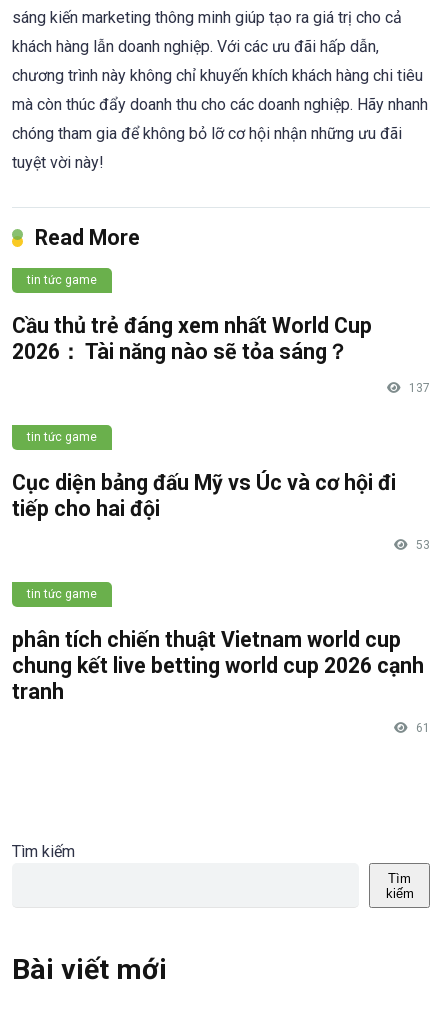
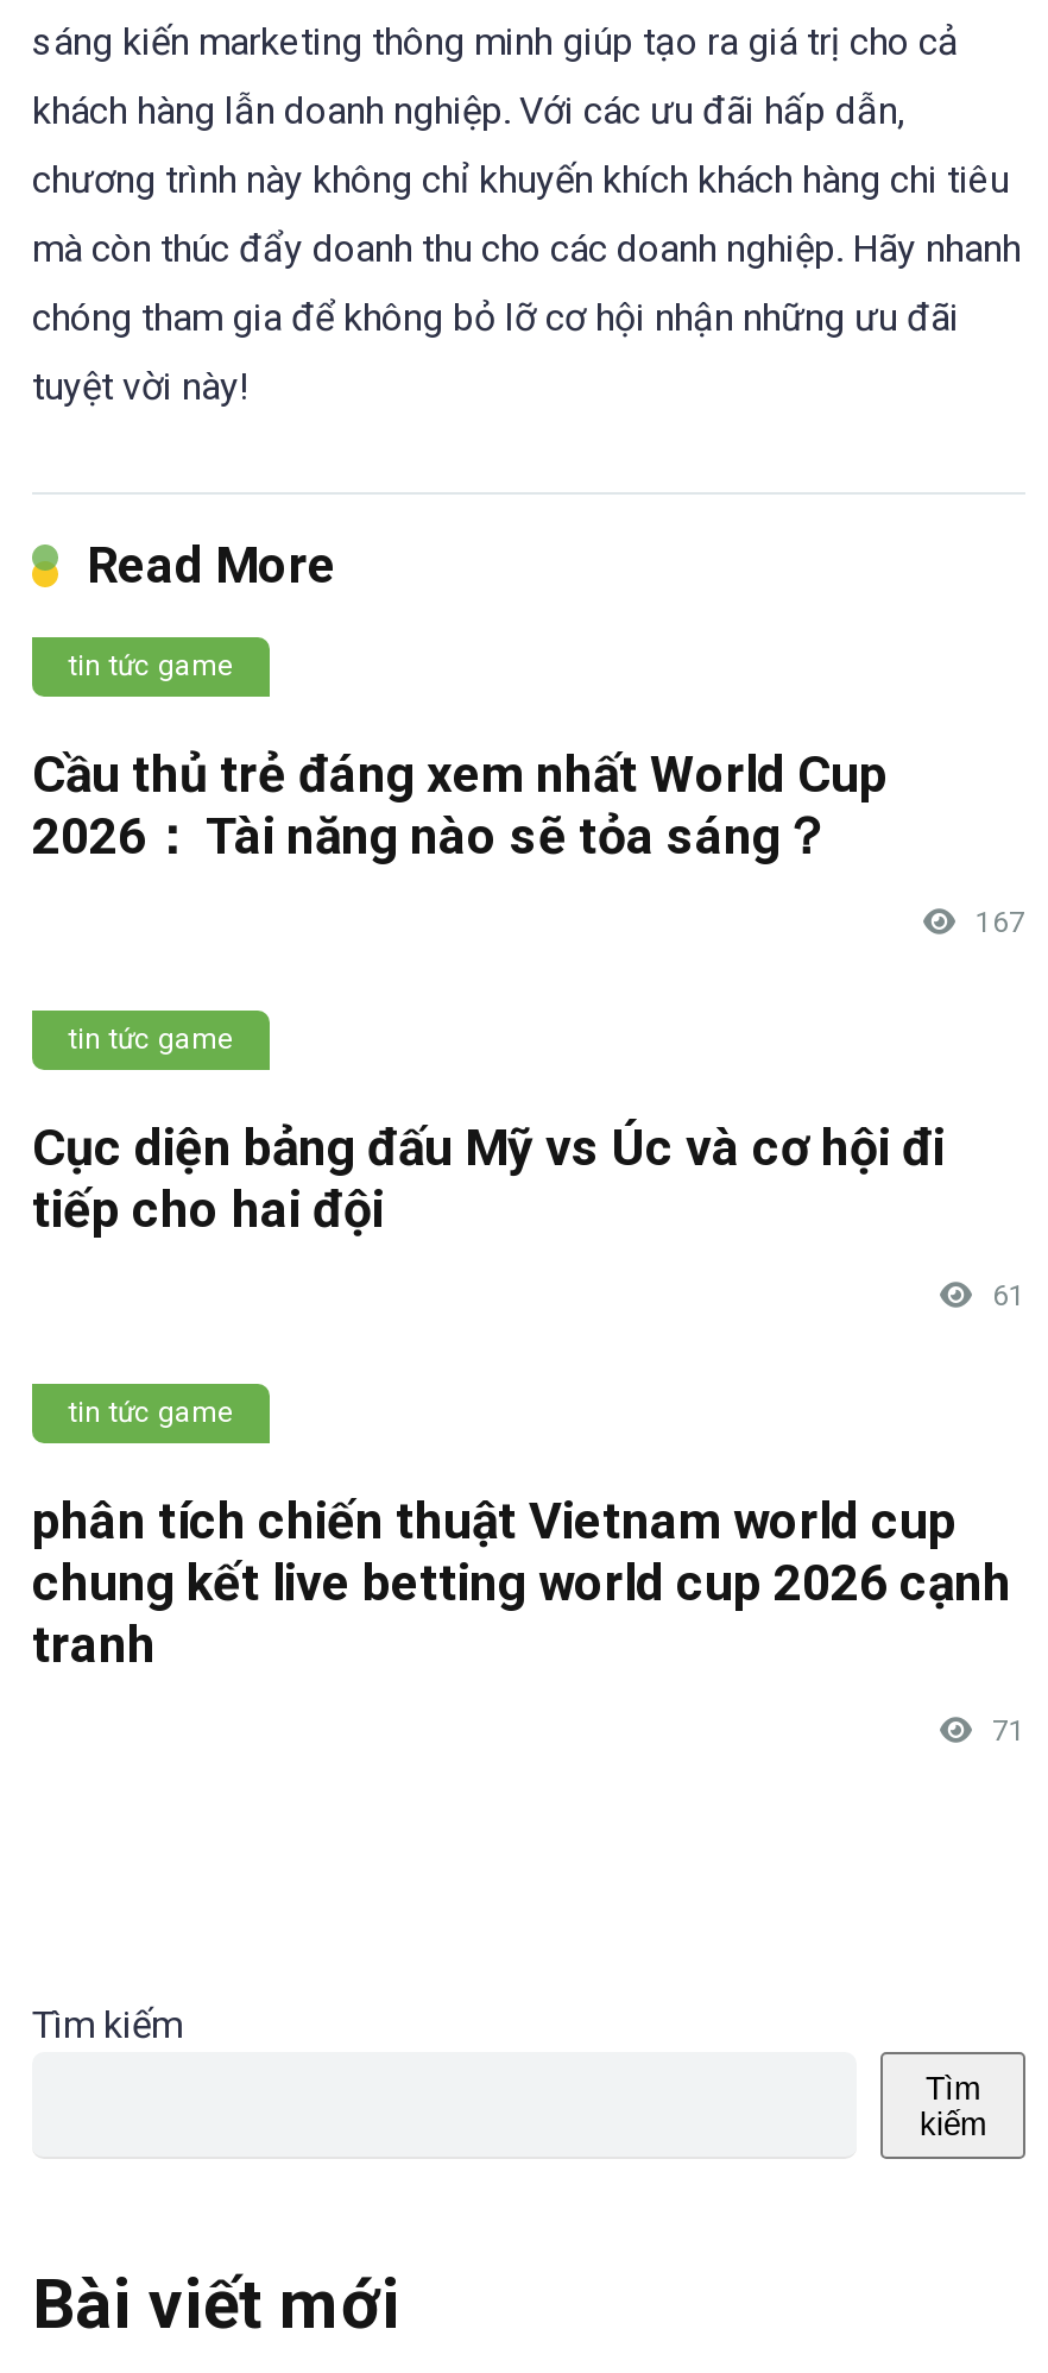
- 137
+ 167

- 53
+ 61

- 61
+ 71
